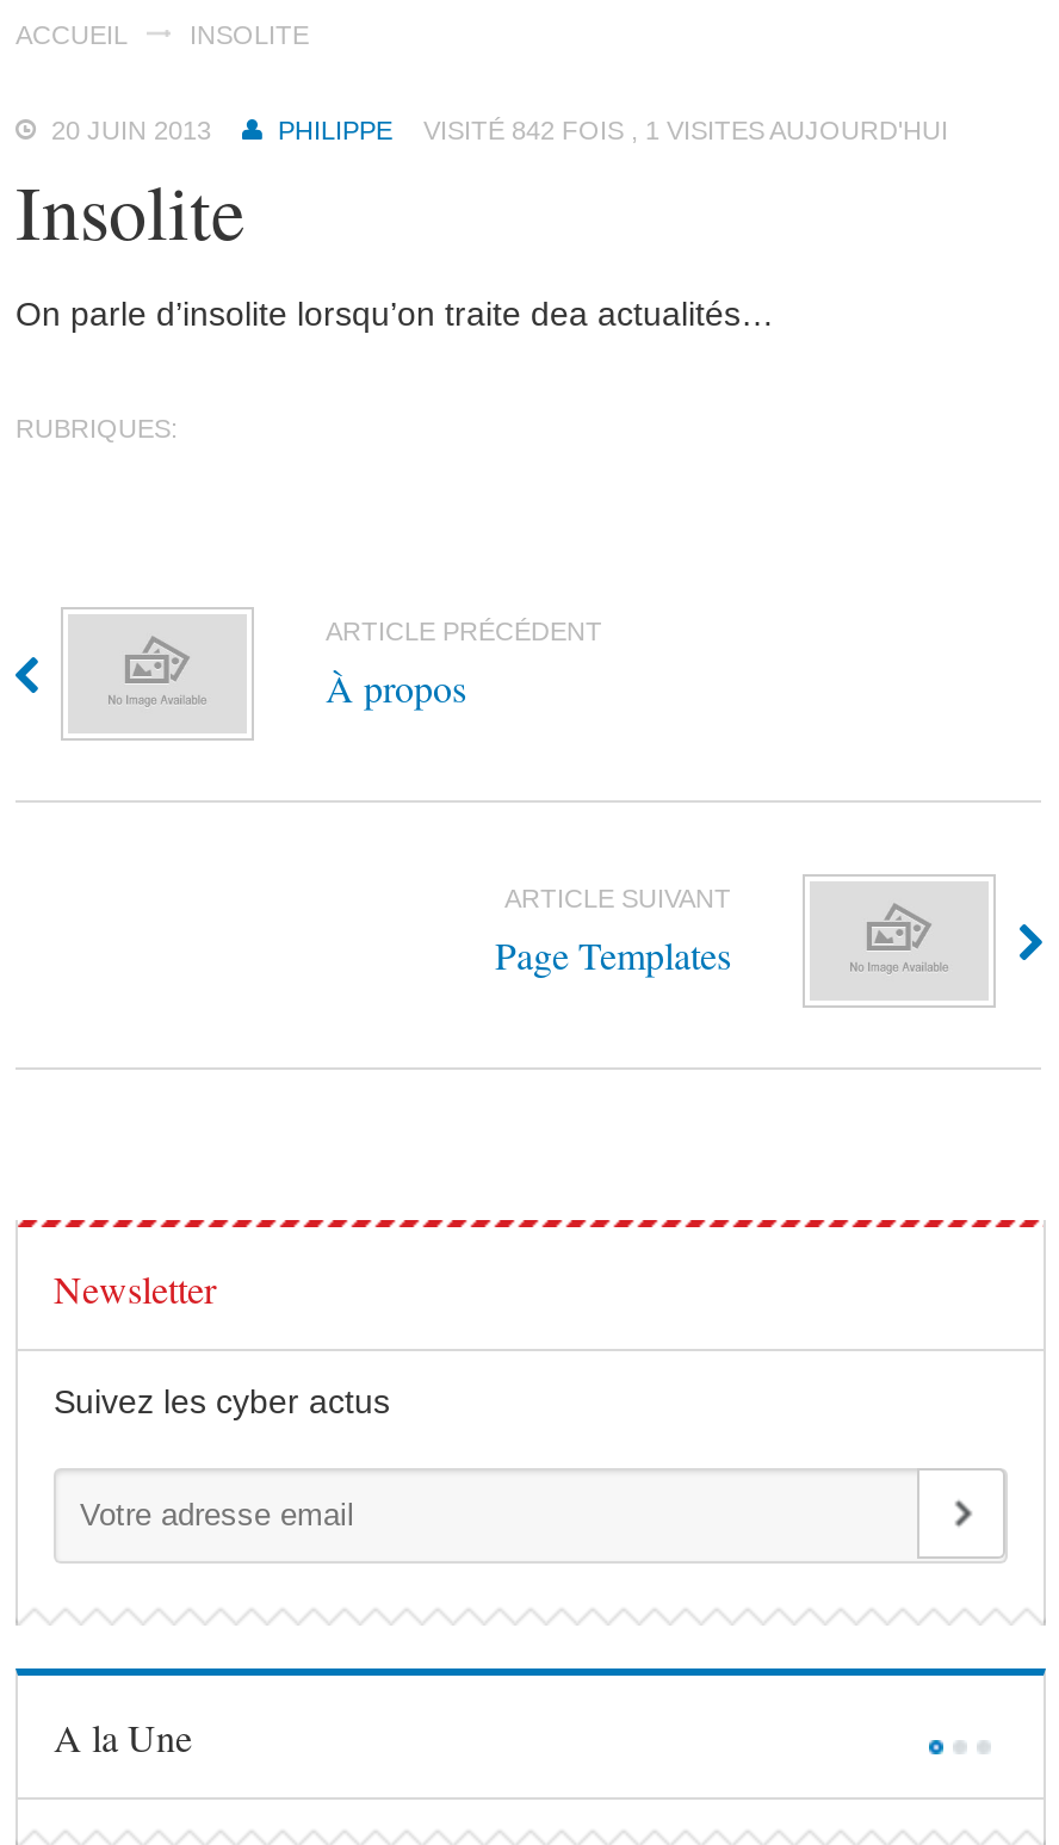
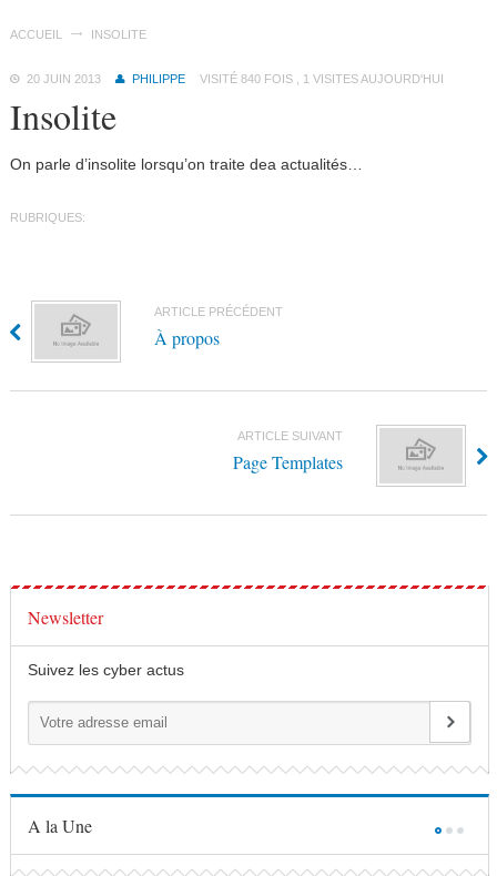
- VISITÉ 842 FOIS , 1 VISITES AUJOURD'HUI
+ VISITÉ 840 FOIS , 1 VISITES AUJOURD'HUI
